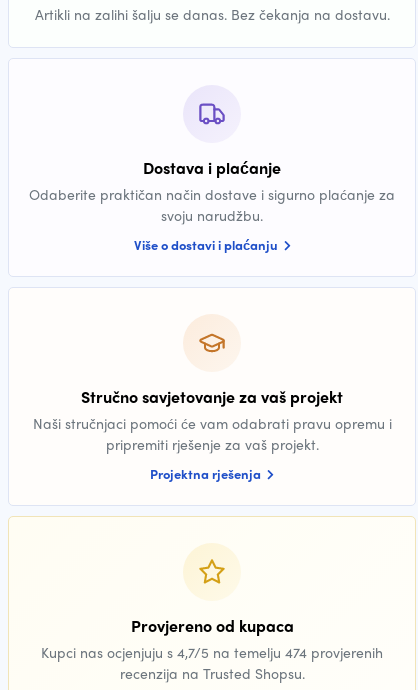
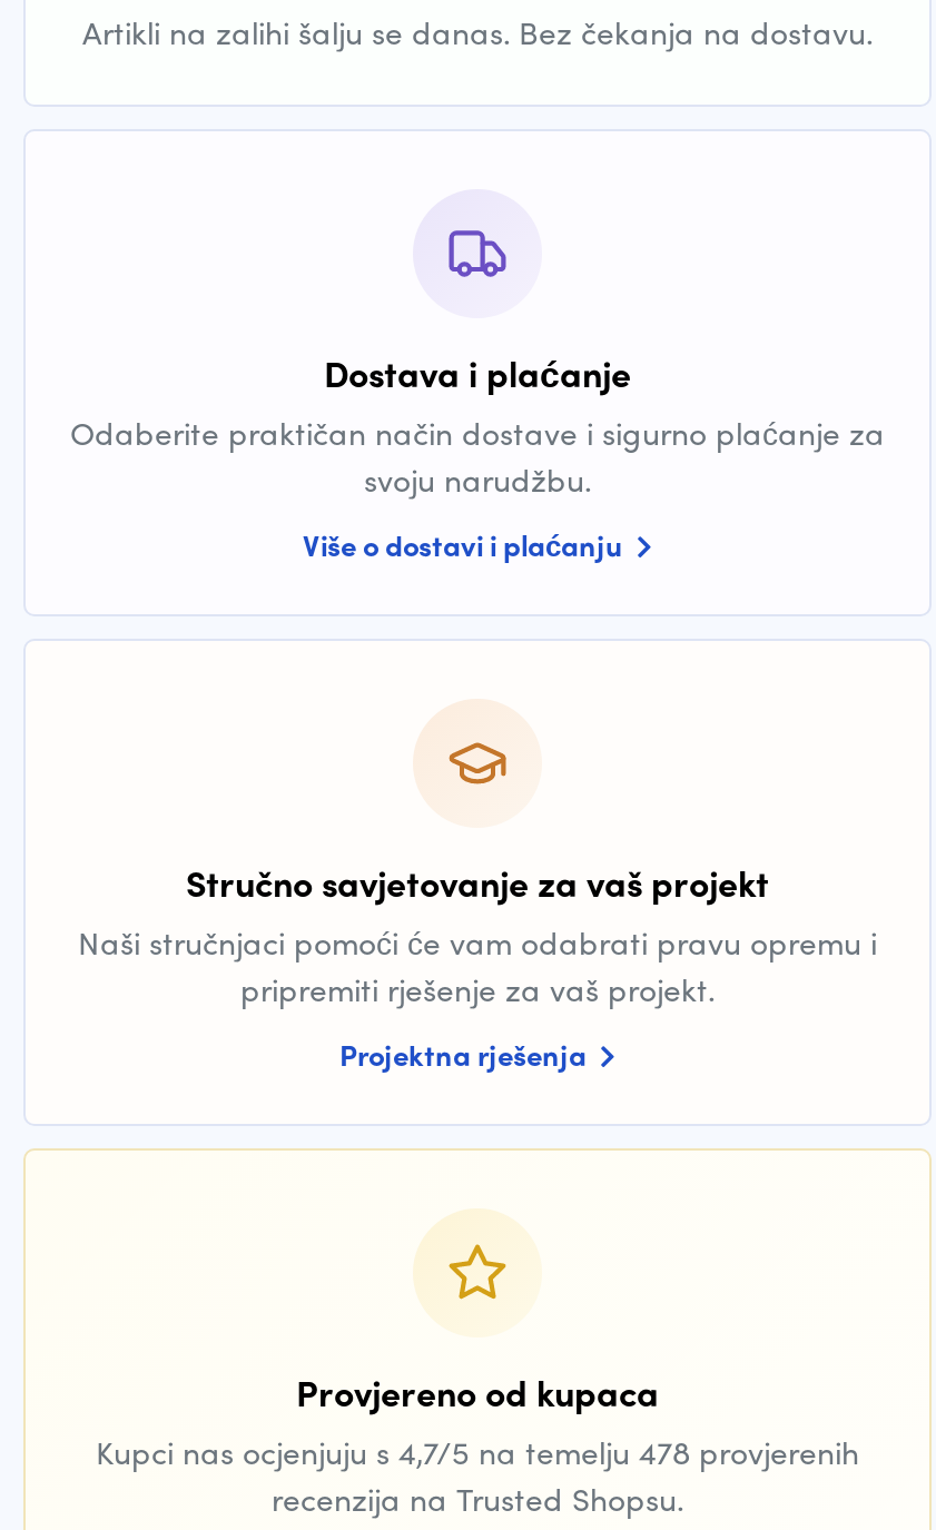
- Kupci nas ocjenjuju s 4,7/5 na temelju 474 provjerenih
+ Kupci nas ocjenjuju s 4,7/5 na temelju 478 provjerenih
